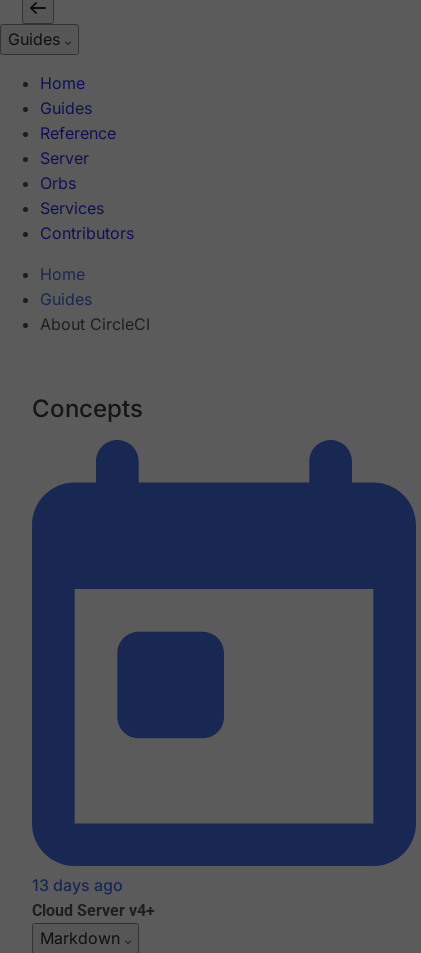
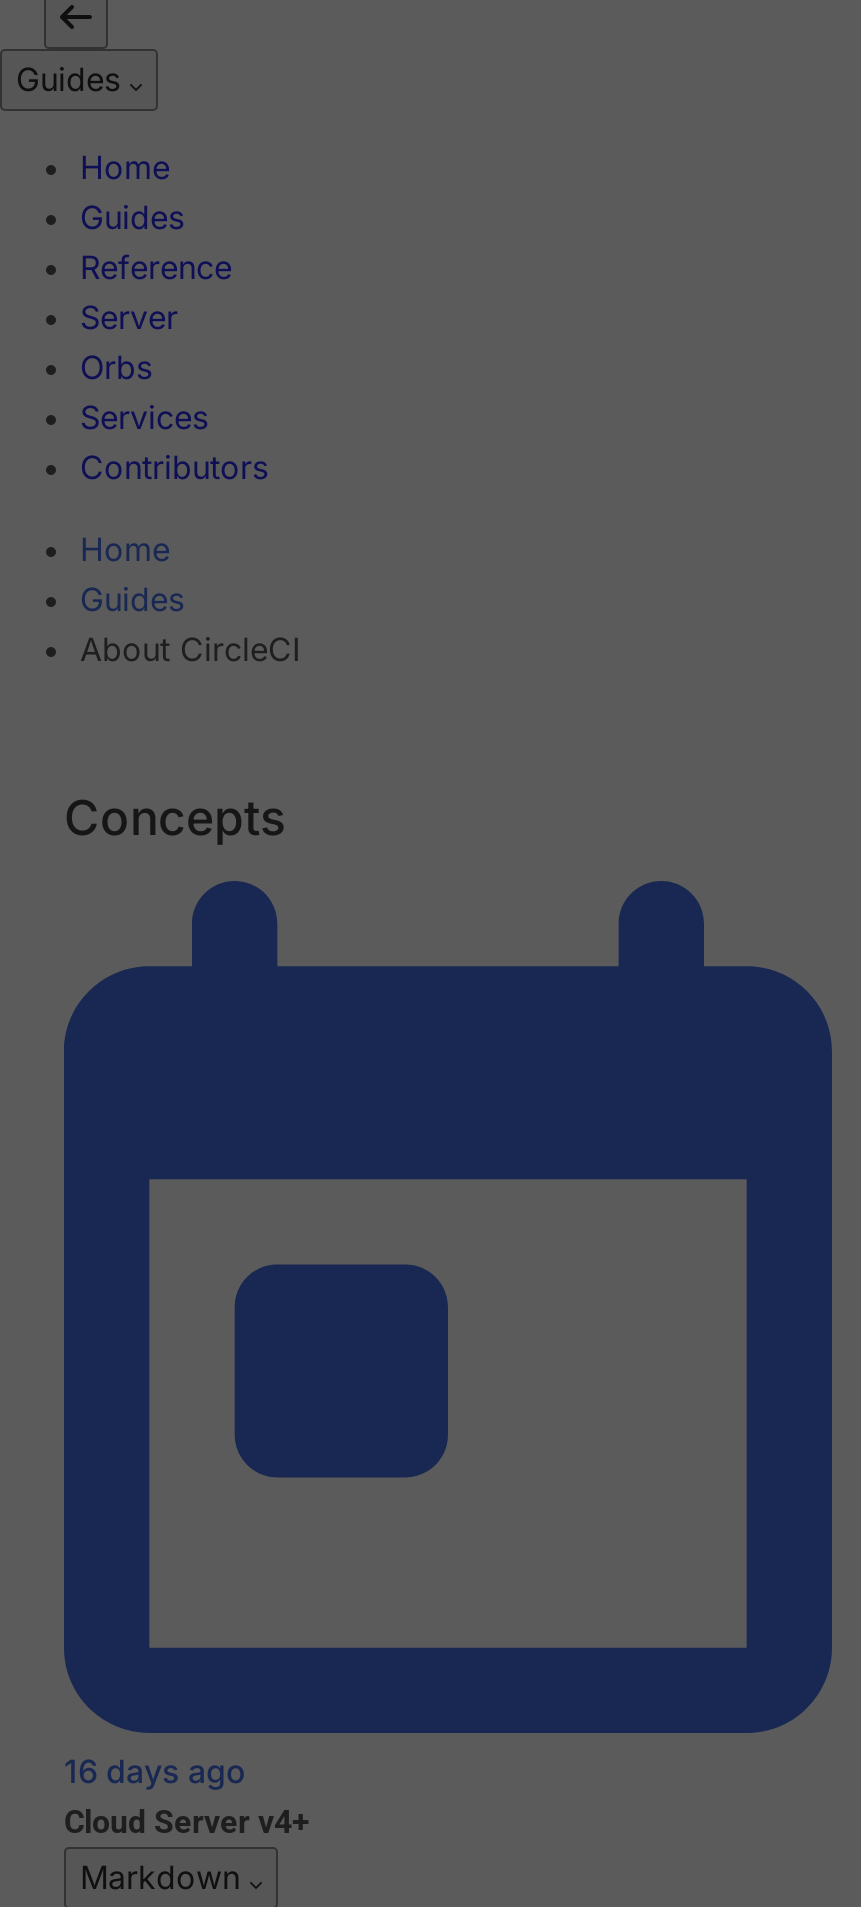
- 13 days ago
+ 16 days ago
